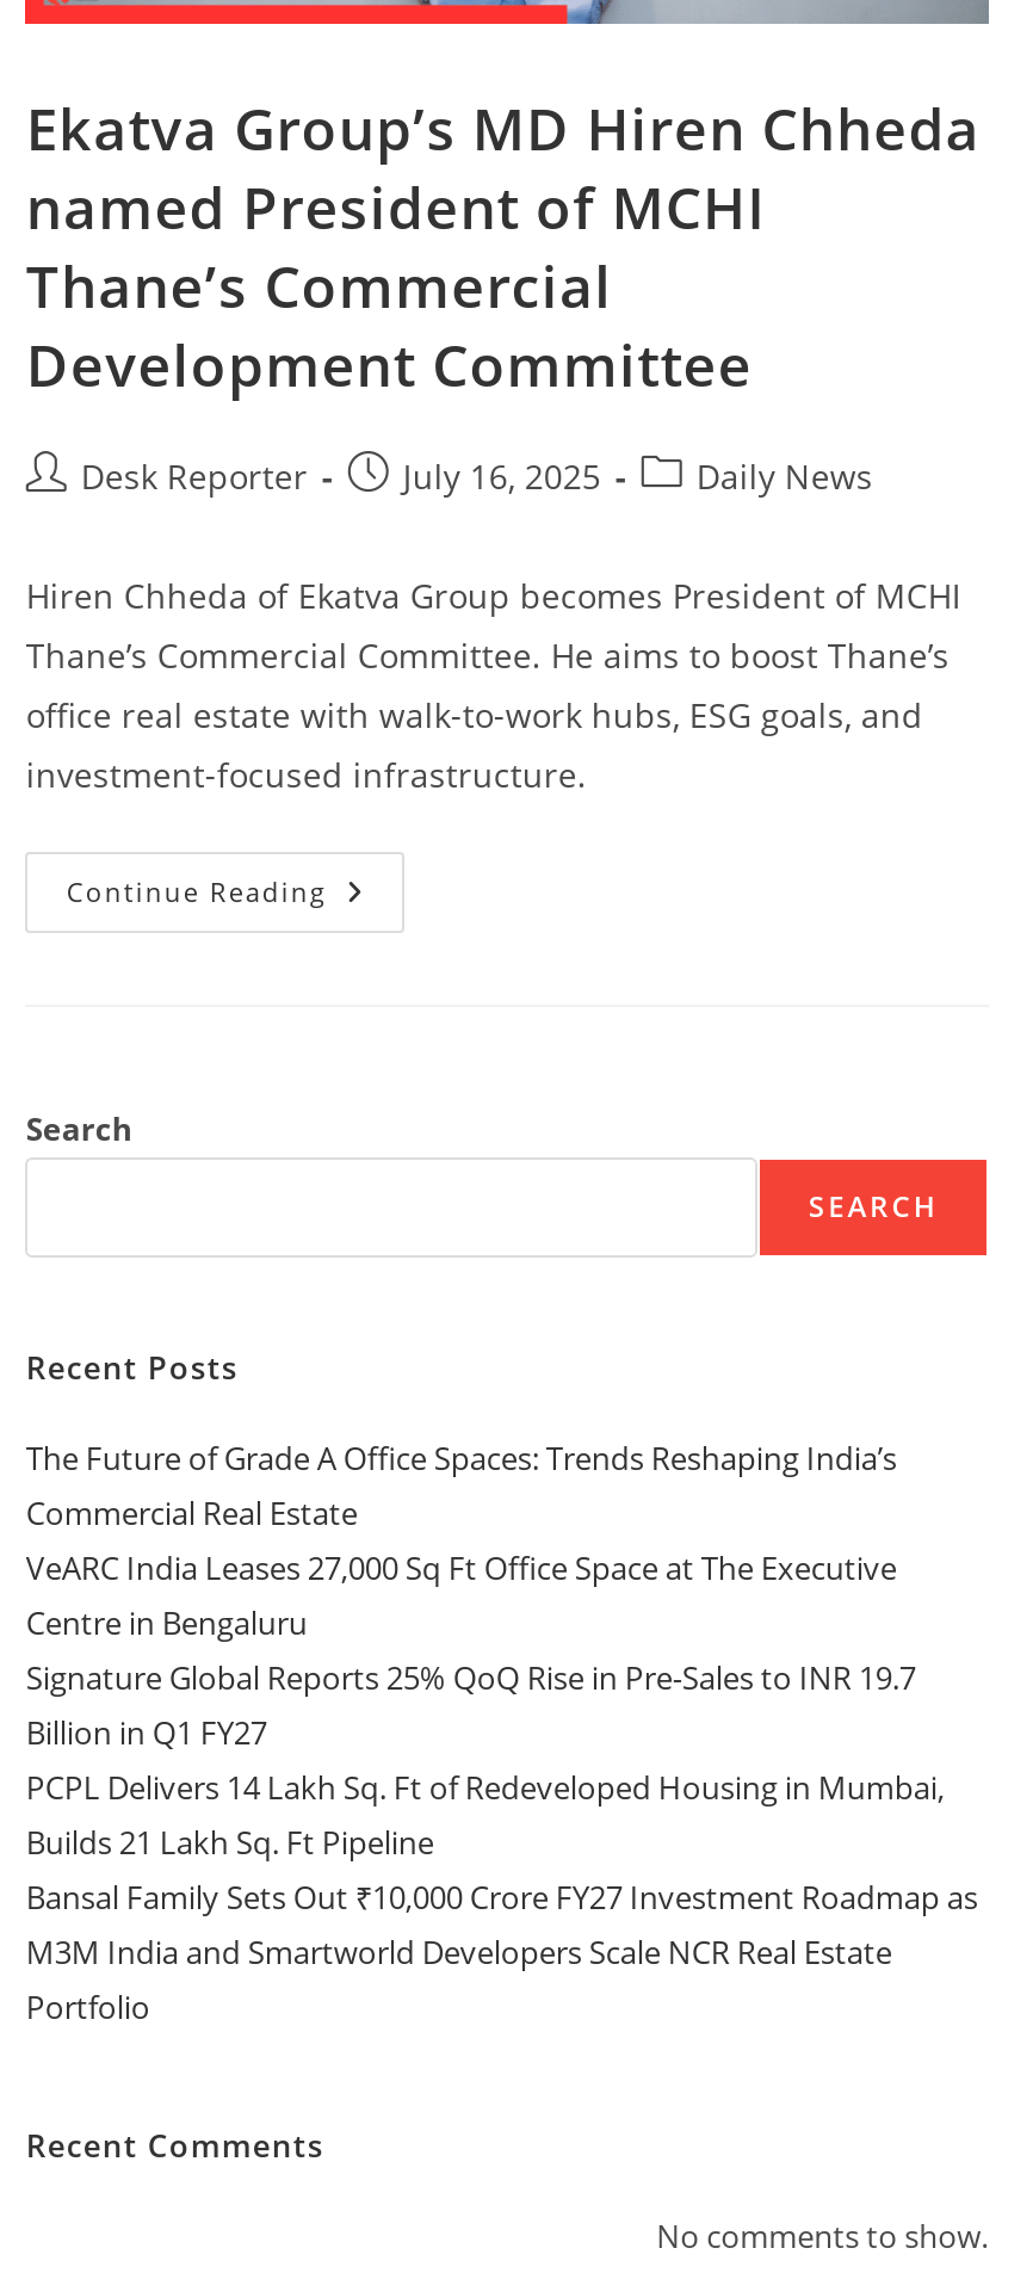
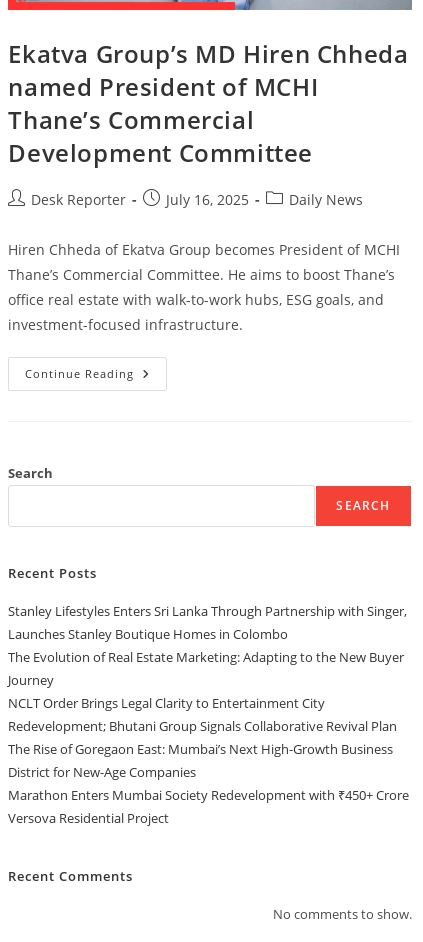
- The Future of Grade A Office Spaces: Trends Reshaping India’s
- Commercial Real Estate
- VeARC India Leases 27,000 Sq Ft Office Space at The Executive
- Centre in Bengaluru
- Signature Global Reports 25% QoQ Rise in Pre-Sales to INR 19.7
- Billion in Q1 FY27
- PCPL Delivers 14 Lakh Sq. Ft of Redeveloped Housing in Mumbai,
- Builds 21 Lakh Sq. Ft Pipeline
- Bansal Family Sets Out ₹10,000 Crore FY27 Investment Roadmap as
- M3M India and Smartworld Developers Scale NCR Real Estate
- Portfolio
+ Stanley Lifestyles Enters Sri Lanka Through Partnership with Singer,
+ Launches Stanley Boutique Homes in Colombo
+ The Evolution of Real Estate Marketing: Adapting to the New Buyer
+ Journey
+ NCLT Order Brings Legal Clarity to Entertainment City
+ Redevelopment; Bhutani Group Signals Collaborative Revival Plan
+ The Rise of Goregaon East: Mumbai’s Next High-Growth Business
+ District for New-Age Companies
+ Marathon Enters Mumbai Society Redevelopment with ₹450+ Crore
+ Versova Residential Project
